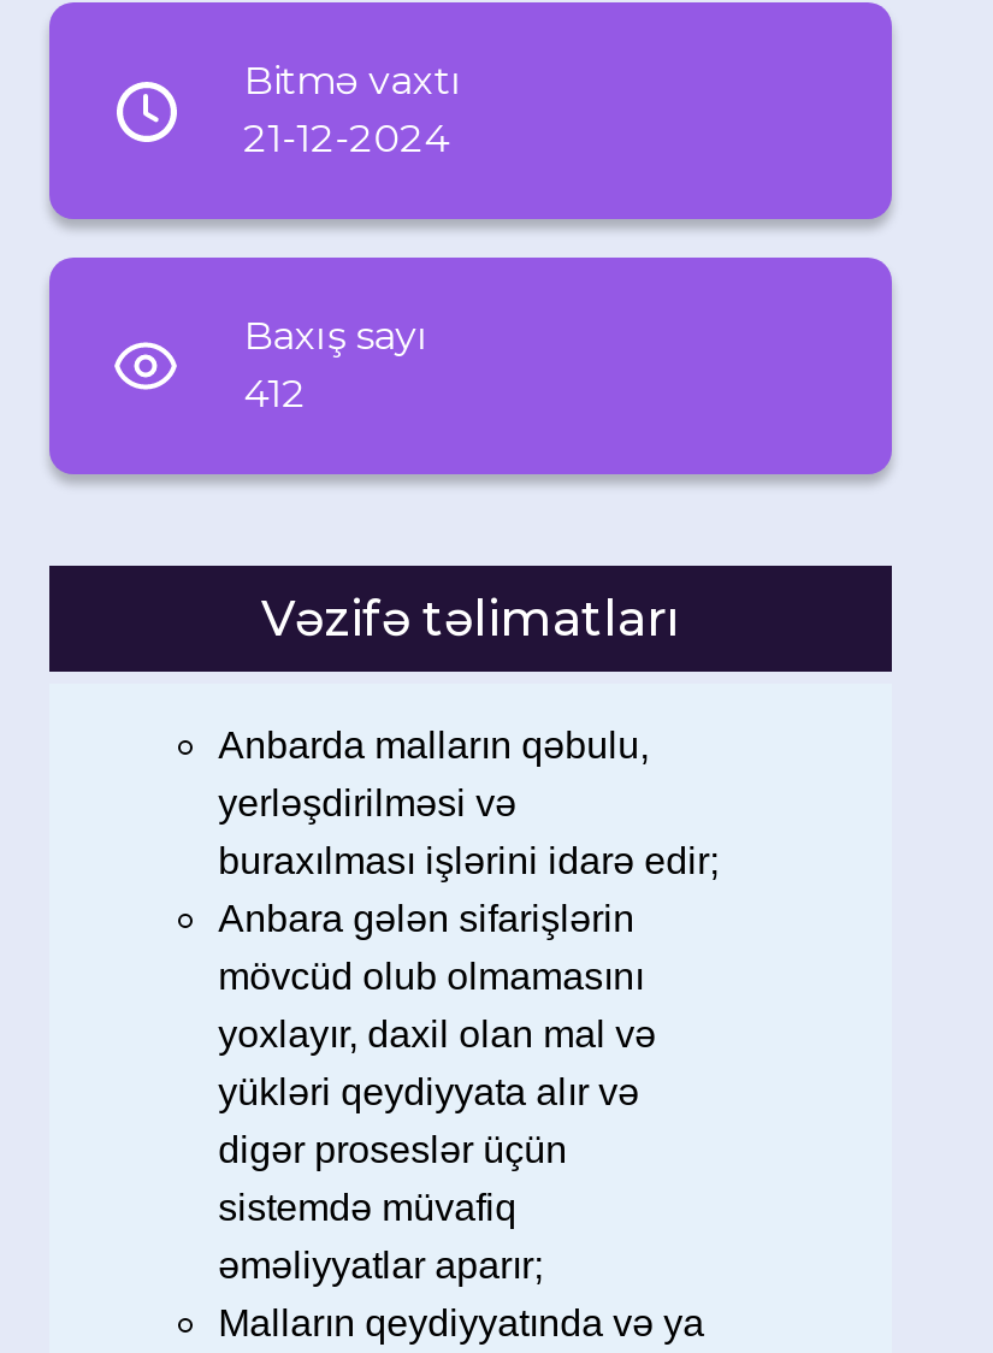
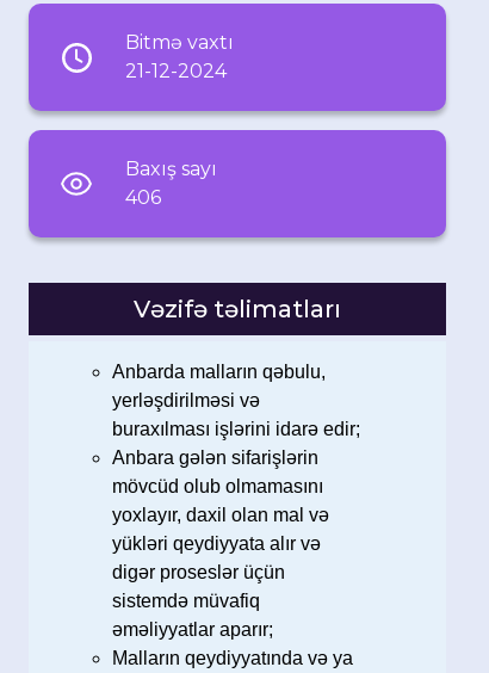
- 412
+ 406
